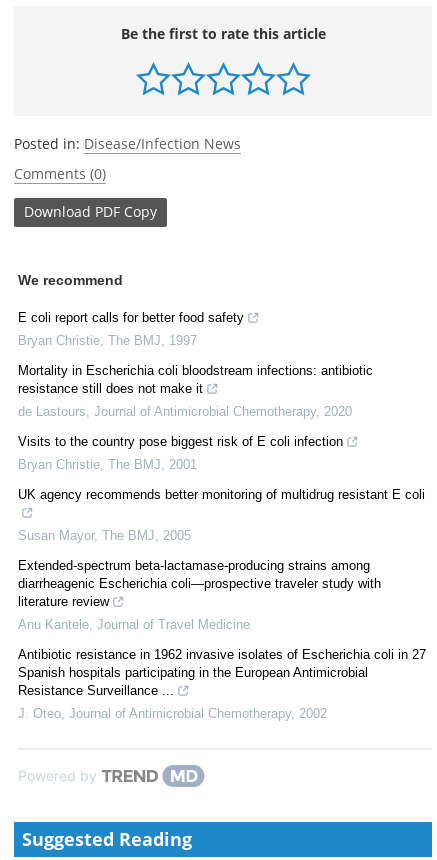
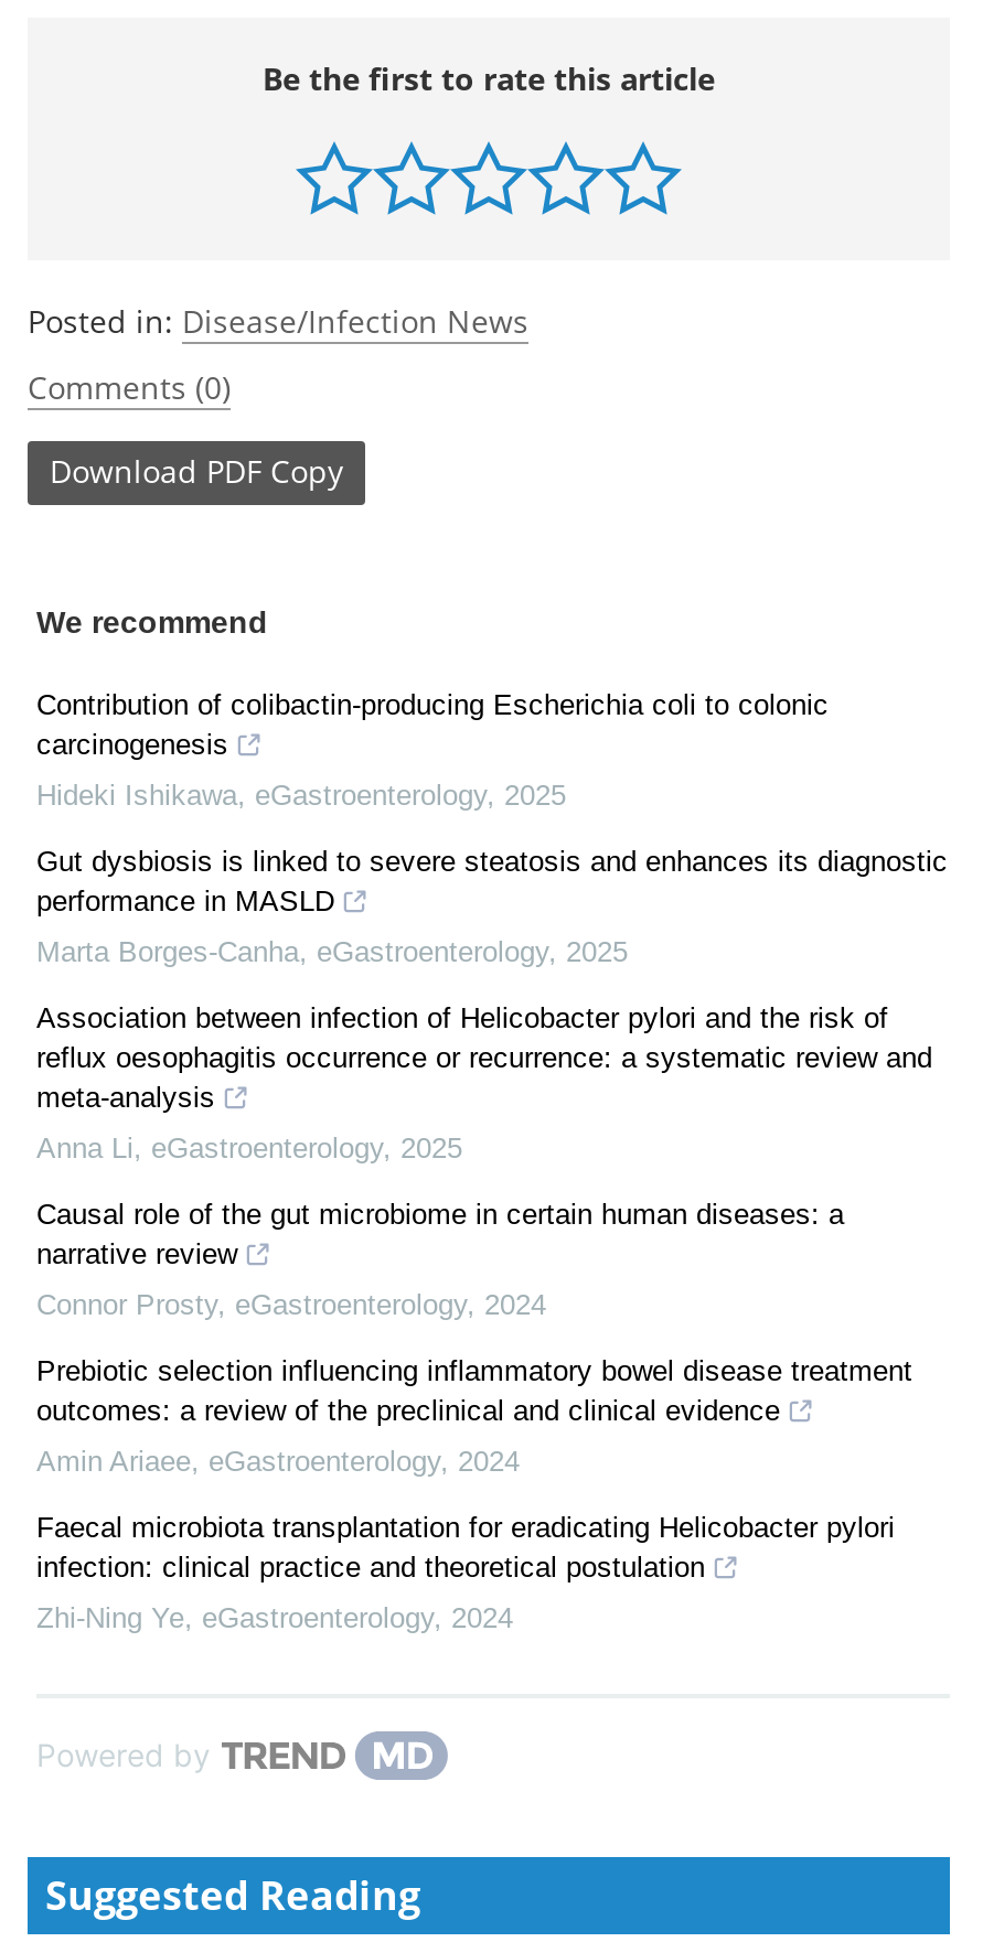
- E coli report calls for better food safety
+ Contribution of colibactin-producing Escherichia coli to colonic
+ carcinogenesis

- Bryan Christie, The BMJ, 1997
+ Hideki Ishikawa, eGastroenterology, 2025

- Mortality in Escherichia coli bloodstream infections: antibiotic
- resistance still does not make it
+ Gut dysbiosis is linked to severe steatosis and enhances its diagnostic
+ performance in MASLD

- de Lastours, Journal of Antimicrobial Chemotherapy, 2020
+ Marta Borges-Canha, eGastroenterology, 2025

- Visits to the country pose biggest risk of E coli infection
+ Association between infection of Helicobacter pylori and the risk of
+ reflux oesophagitis occurrence or recurrence: a systematic review and
+ meta-analysis

- Bryan Christie, The BMJ, 2001
+ Anna Li, eGastroenterology, 2025

- UK agency recommends better monitoring of multidrug resistant E coli
+ Causal role of the gut microbiome in certain human diseases: a
+ narrative review

- Susan Mayor, The BMJ, 2005
+ Connor Prosty, eGastroenterology, 2024

- Extended-spectrum beta-lactamase-producing strains among
- diarrheagenic Escherichia coli—prospective traveler study with
- literature review
+ Prebiotic selection influencing inflammatory bowel disease treatment
+ outcomes: a review of the preclinical and clinical evidence

- Anu Kantele, Journal of Travel Medicine
+ Amin Ariaee, eGastroenterology, 2024

- Antibiotic resistance in 1962 invasive isolates of Escherichia coli in 27
- Spanish hospitals participating in the European Antimicrobial
- Resistance Surveillance ...
+ Faecal microbiota transplantation for eradicating Helicobacter pylori
+ infection: clinical practice and theoretical postulation

- J. Oteo, Journal of Antimicrobial Chemotherapy, 2002
+ Zhi-Ning Ye, eGastroenterology, 2024
